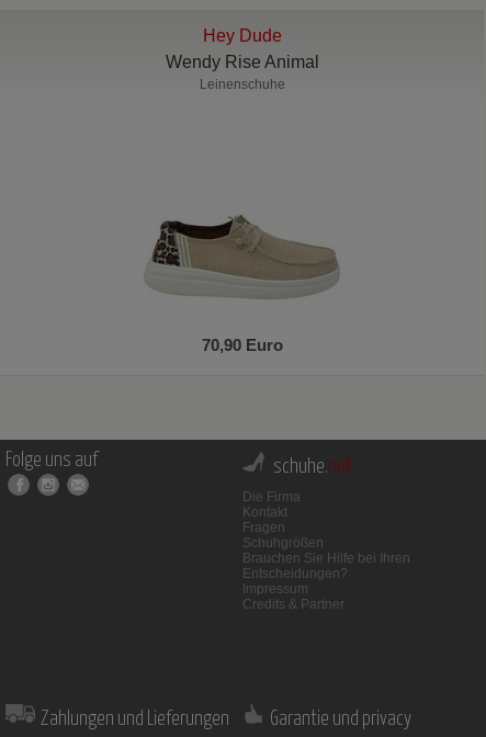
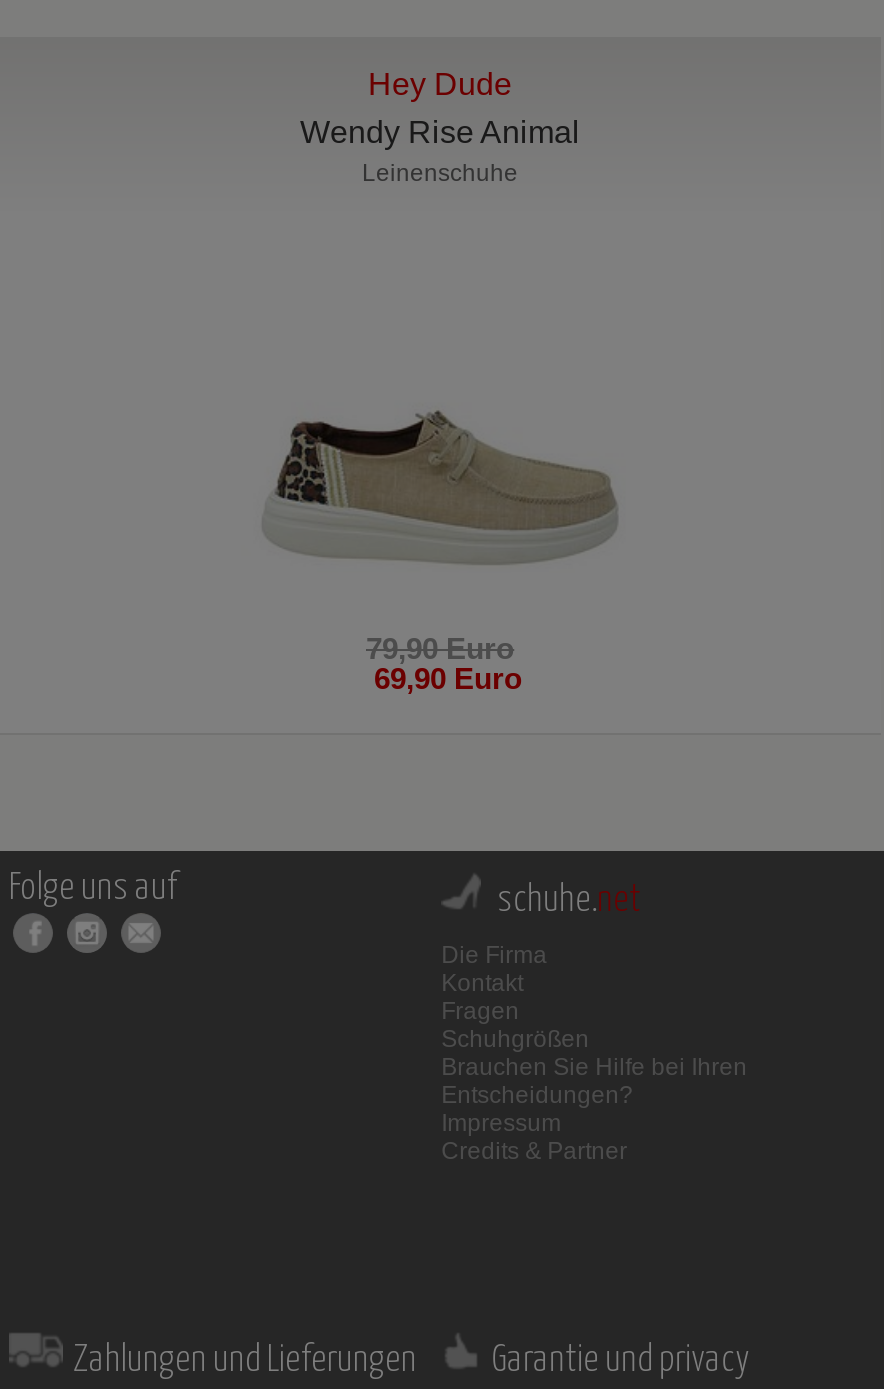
- 70,90 Euro
+ 79,90 Euro
+ 69,90 Euro
